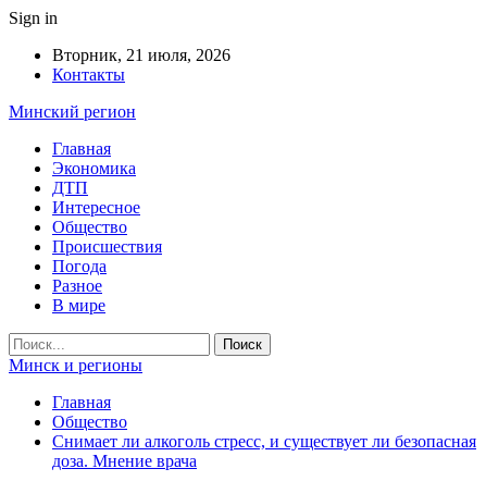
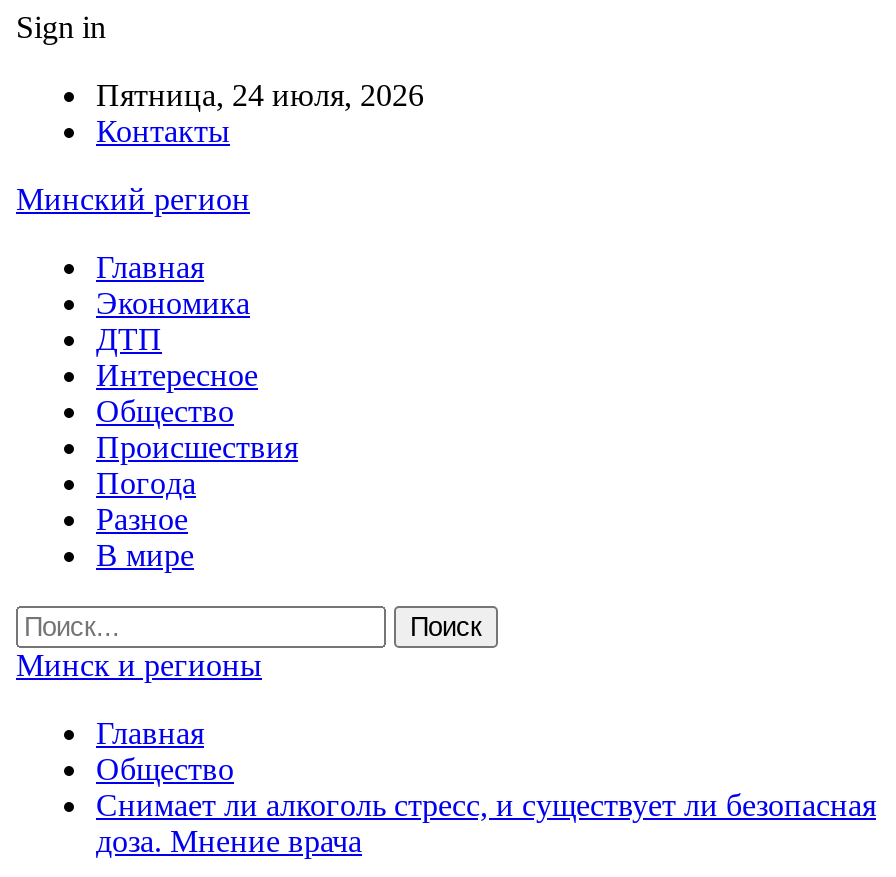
- Вторник, 21 июля, 2026
+ Пятница, 24 июля, 2026
